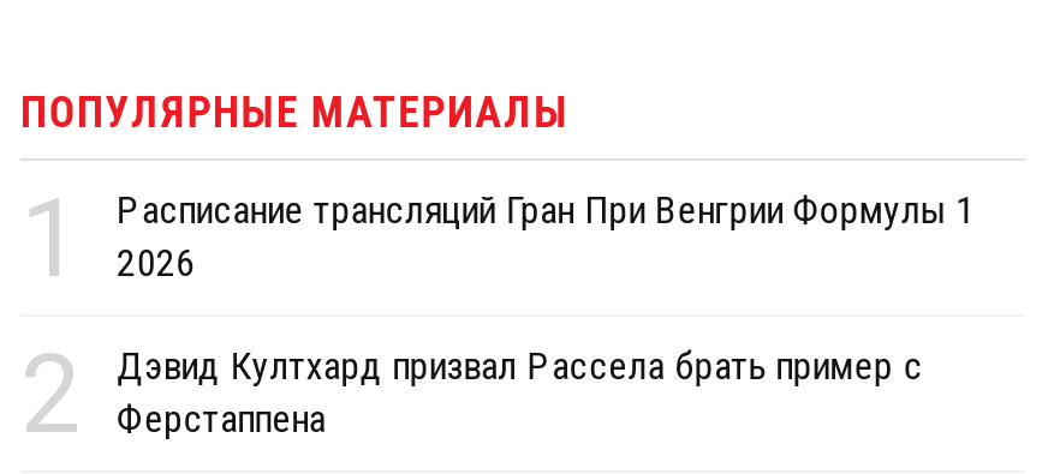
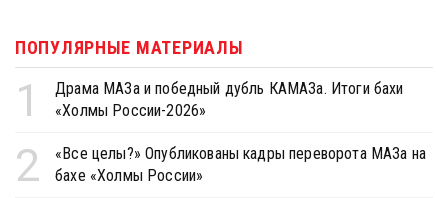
- Расписание трансляций Гран При Венгрии Формулы 1
- 2026
+ Драма МАЗа и победный дубль КАМАЗа. Итоги бахи
+ «Холмы России-2026»

- Дэвид Култхард призвал Рассела брать пример с
- Ферстаппена
+ «Все целы?» Опубликованы кадры переворота МАЗа на
+ бахе «Холмы России»
